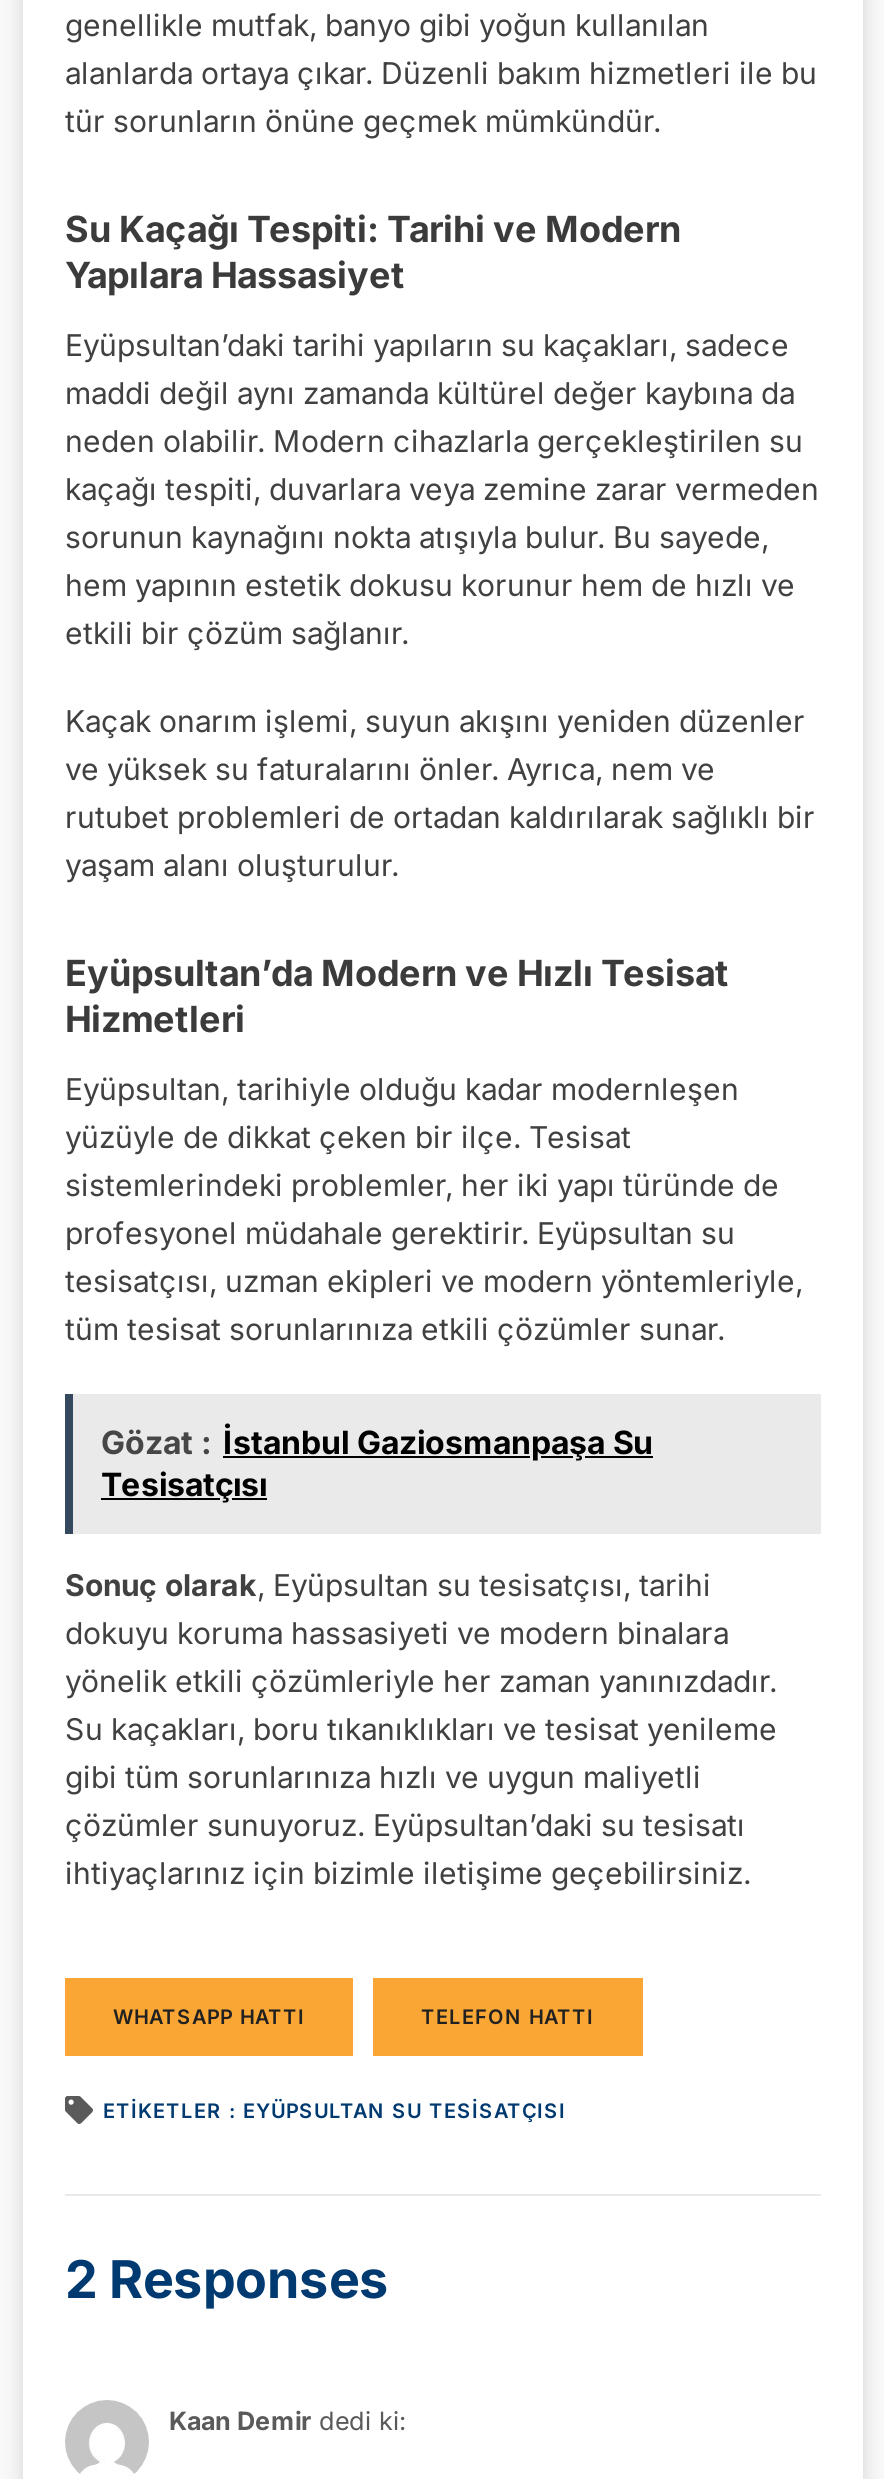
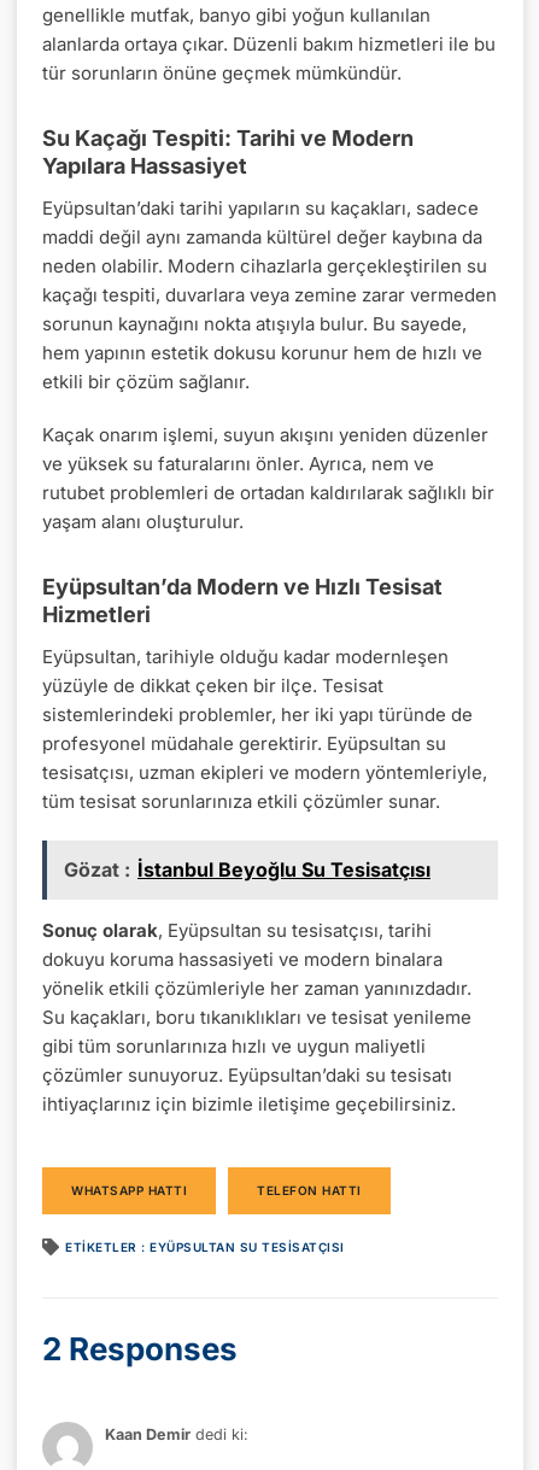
- Gözat : İstanbul Gaziosmanpaşa Su
- Tesisatçısı
+ Gözat : İstanbul Beyoğlu Su Tesisatçısı
